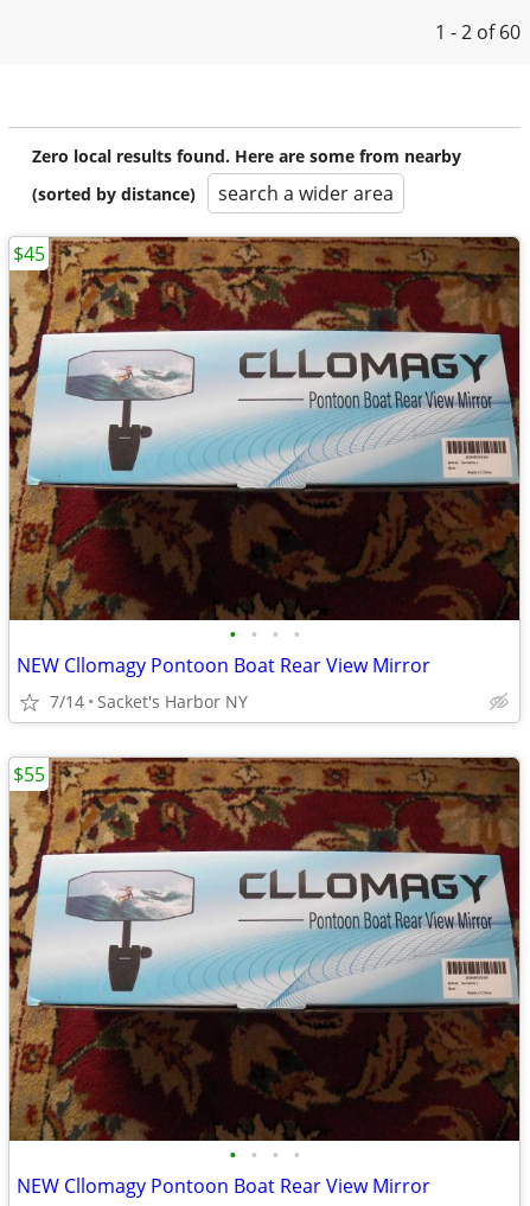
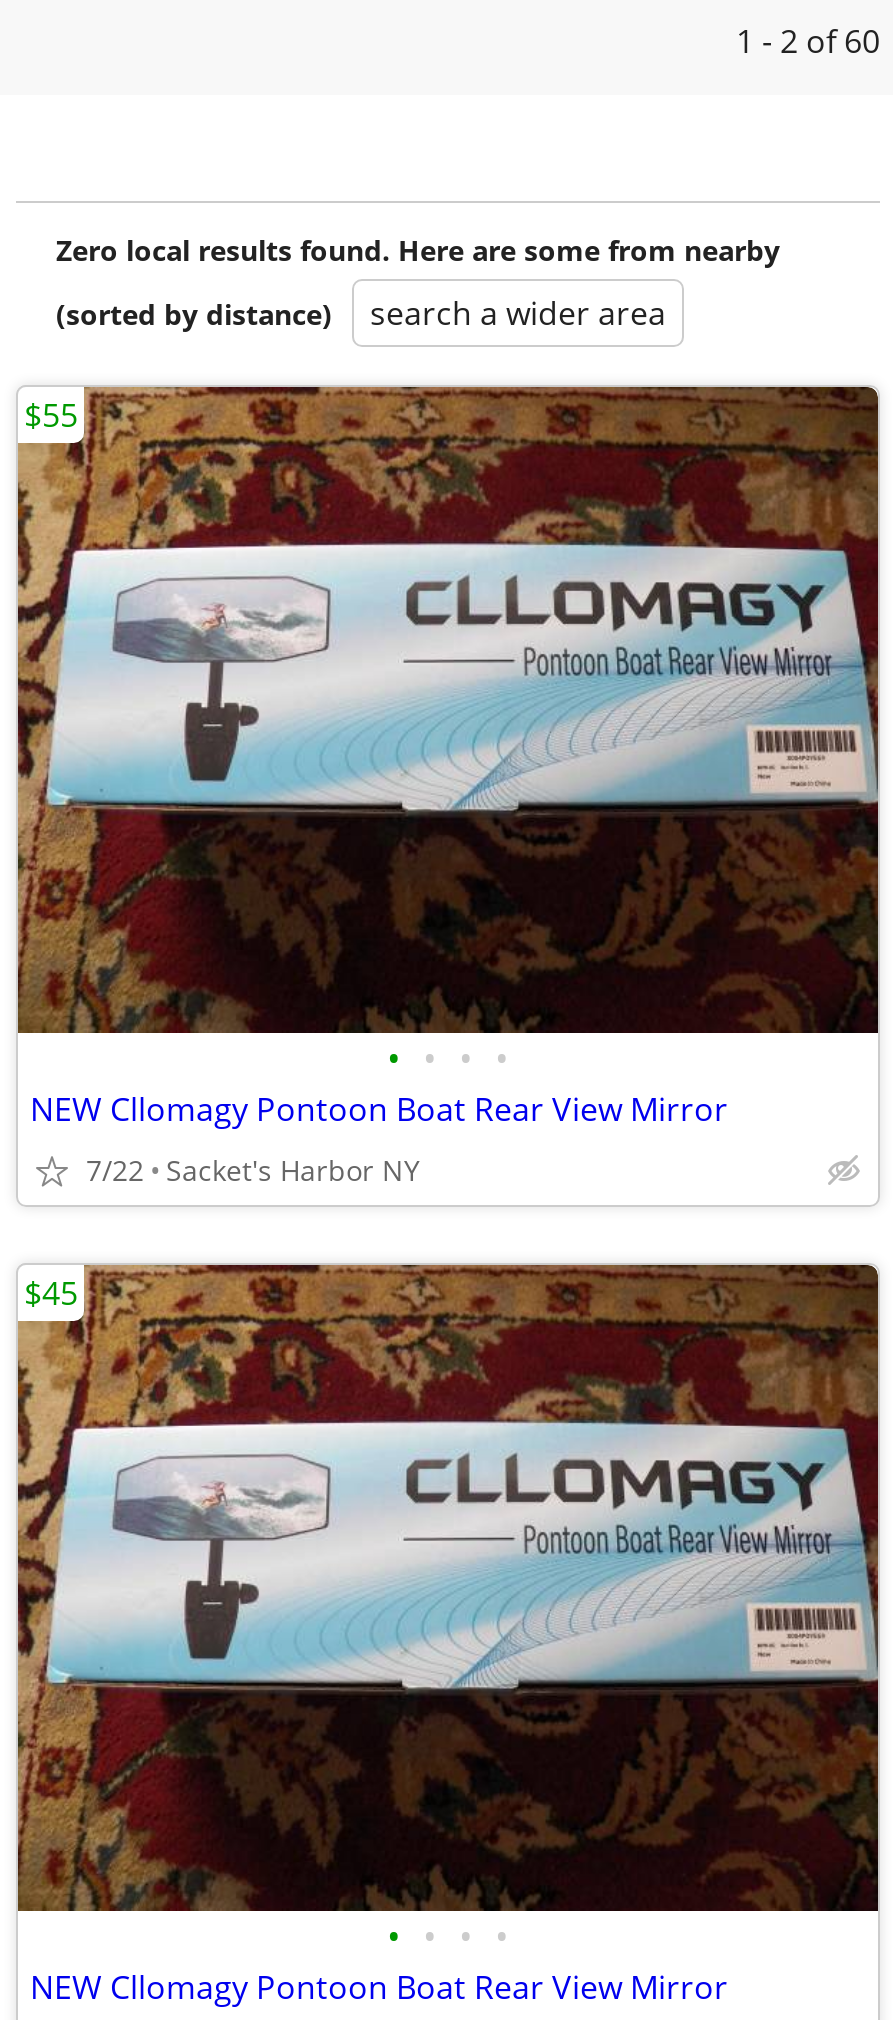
- $45
+ $55

- 7/14 Sacket's Harbor NY
+ 7/22 Sacket's Harbor NY

- $55
+ $45
